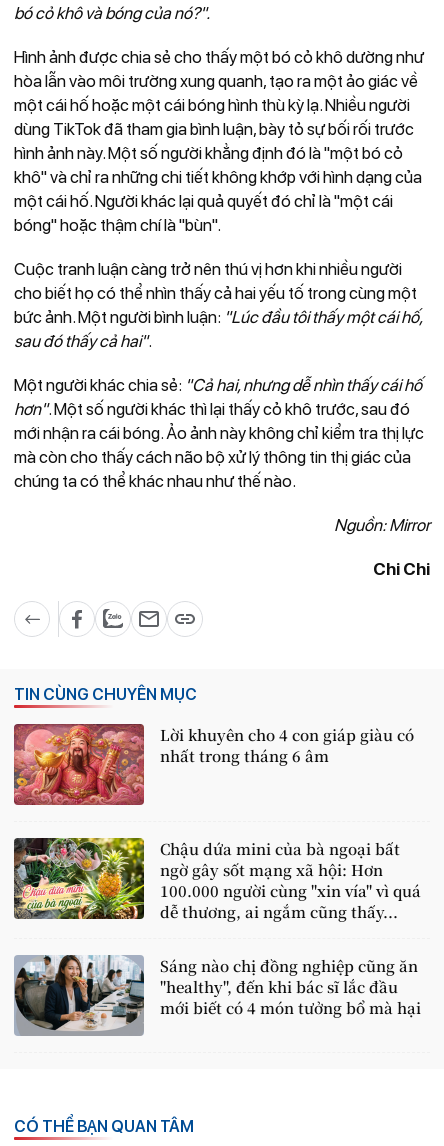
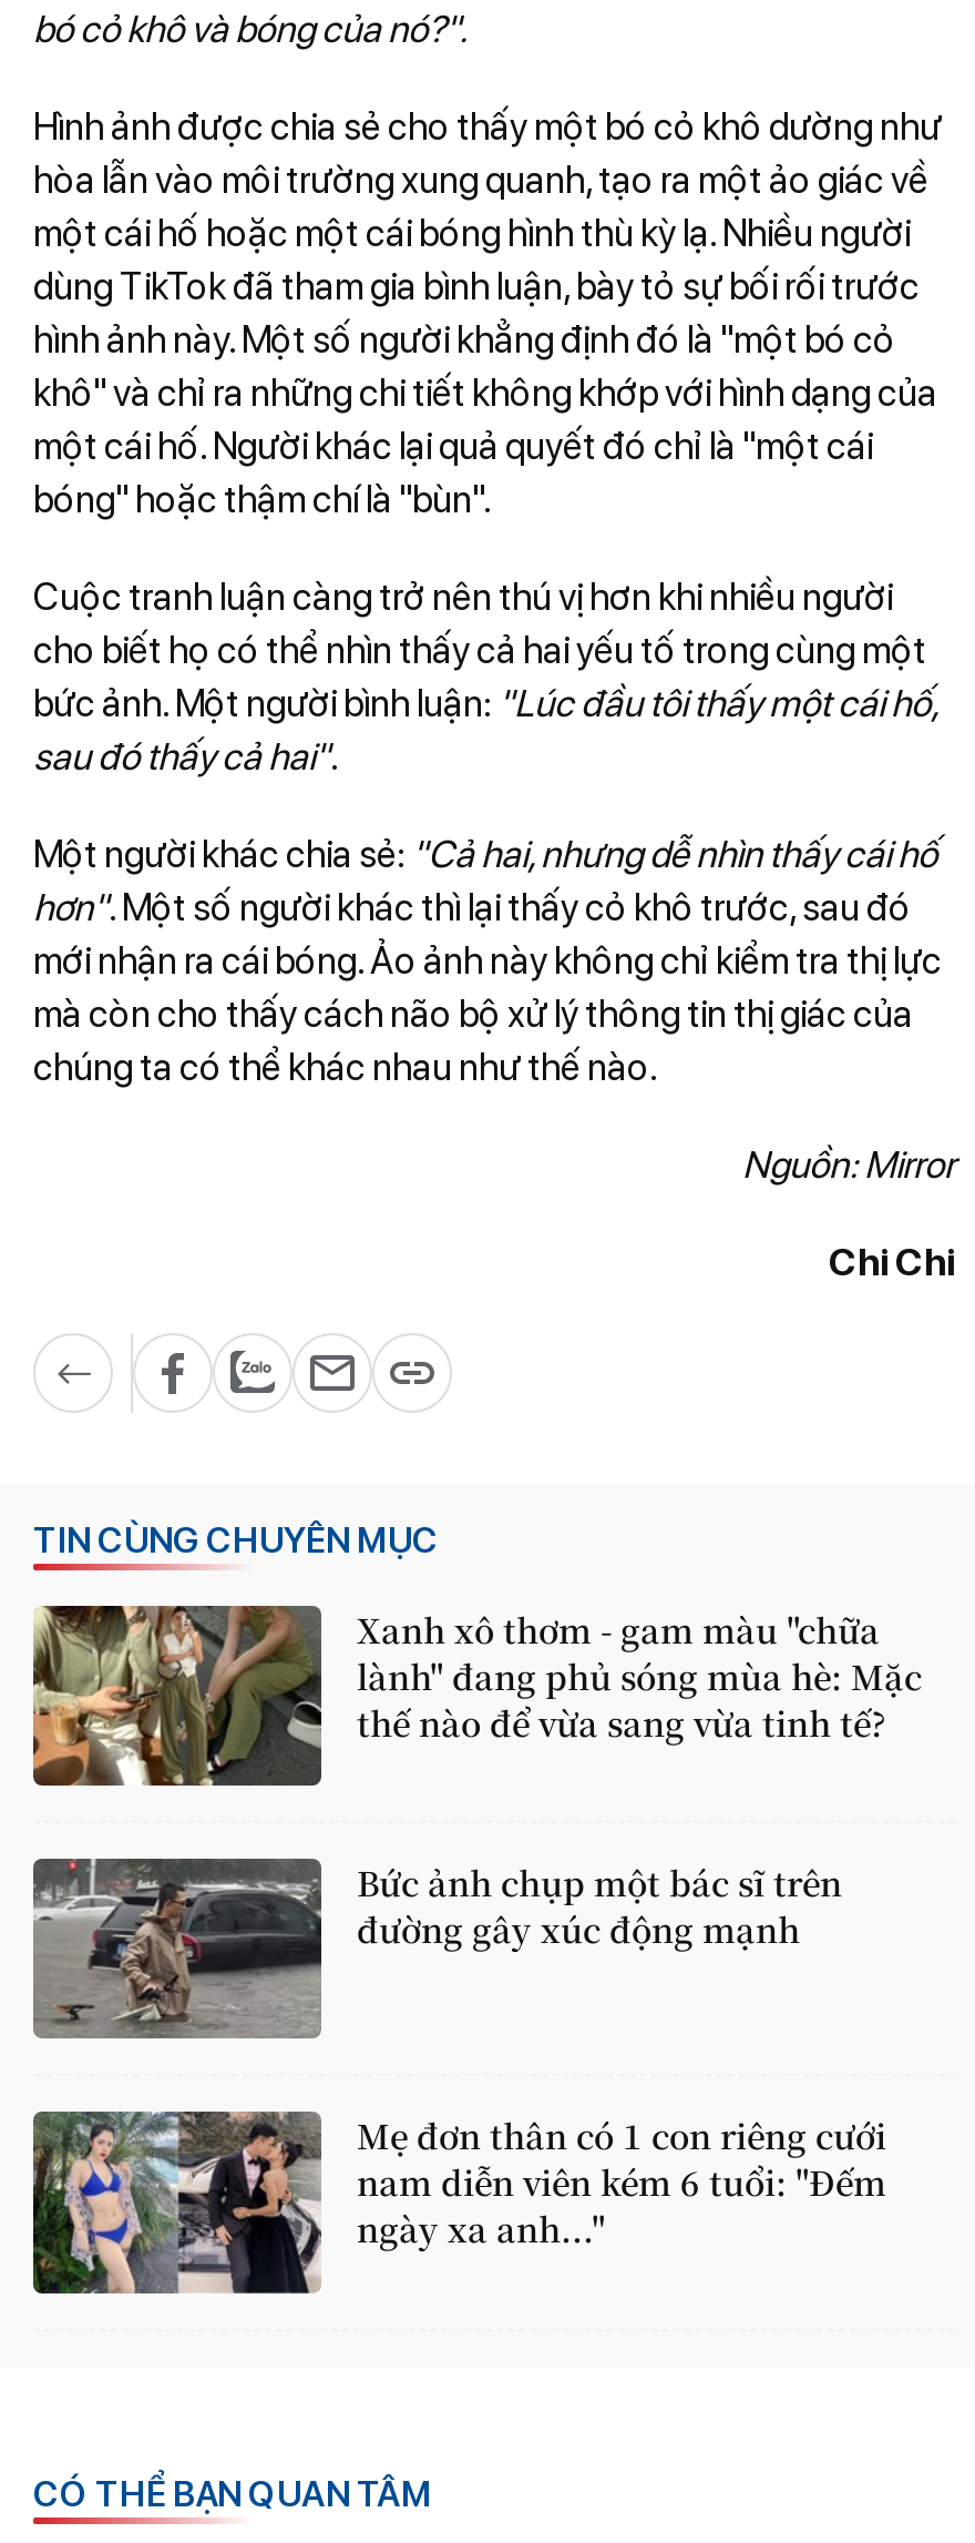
- [image]
- Lời khuyên cho 4 con giáp giàu có
- nhất trong tháng 6 âm
+ [image]
+ Xanh xô thơm - gam màu "chữa
+ lành" đang phủ sóng mùa hè: Mặc
+ thế nào để vừa sang vừa tinh tế?

- [image]
- Chậu dứa mini của bà ngoại bất
- ngờ gây sốt mạng xã hội: Hơn
- 100.000 người cùng "xin vía" vì quá
- dễ thương, ai ngắm cũng thấy...
+ [image]
+ Bức ảnh chụp một bác sĩ trên
+ đường gây xúc động mạnh

- [image]
- Sáng nào chị đồng nghiệp cũng ăn
- "healthy", đến khi bác sĩ lắc đầu
- mới biết có 4 món tưởng bổ mà hại
+ [image]
+ Mẹ đơn thân có 1 con riêng cưới
+ nam diễn viên kém 6 tuổi: "Đếm
+ ngày xa anh..."
